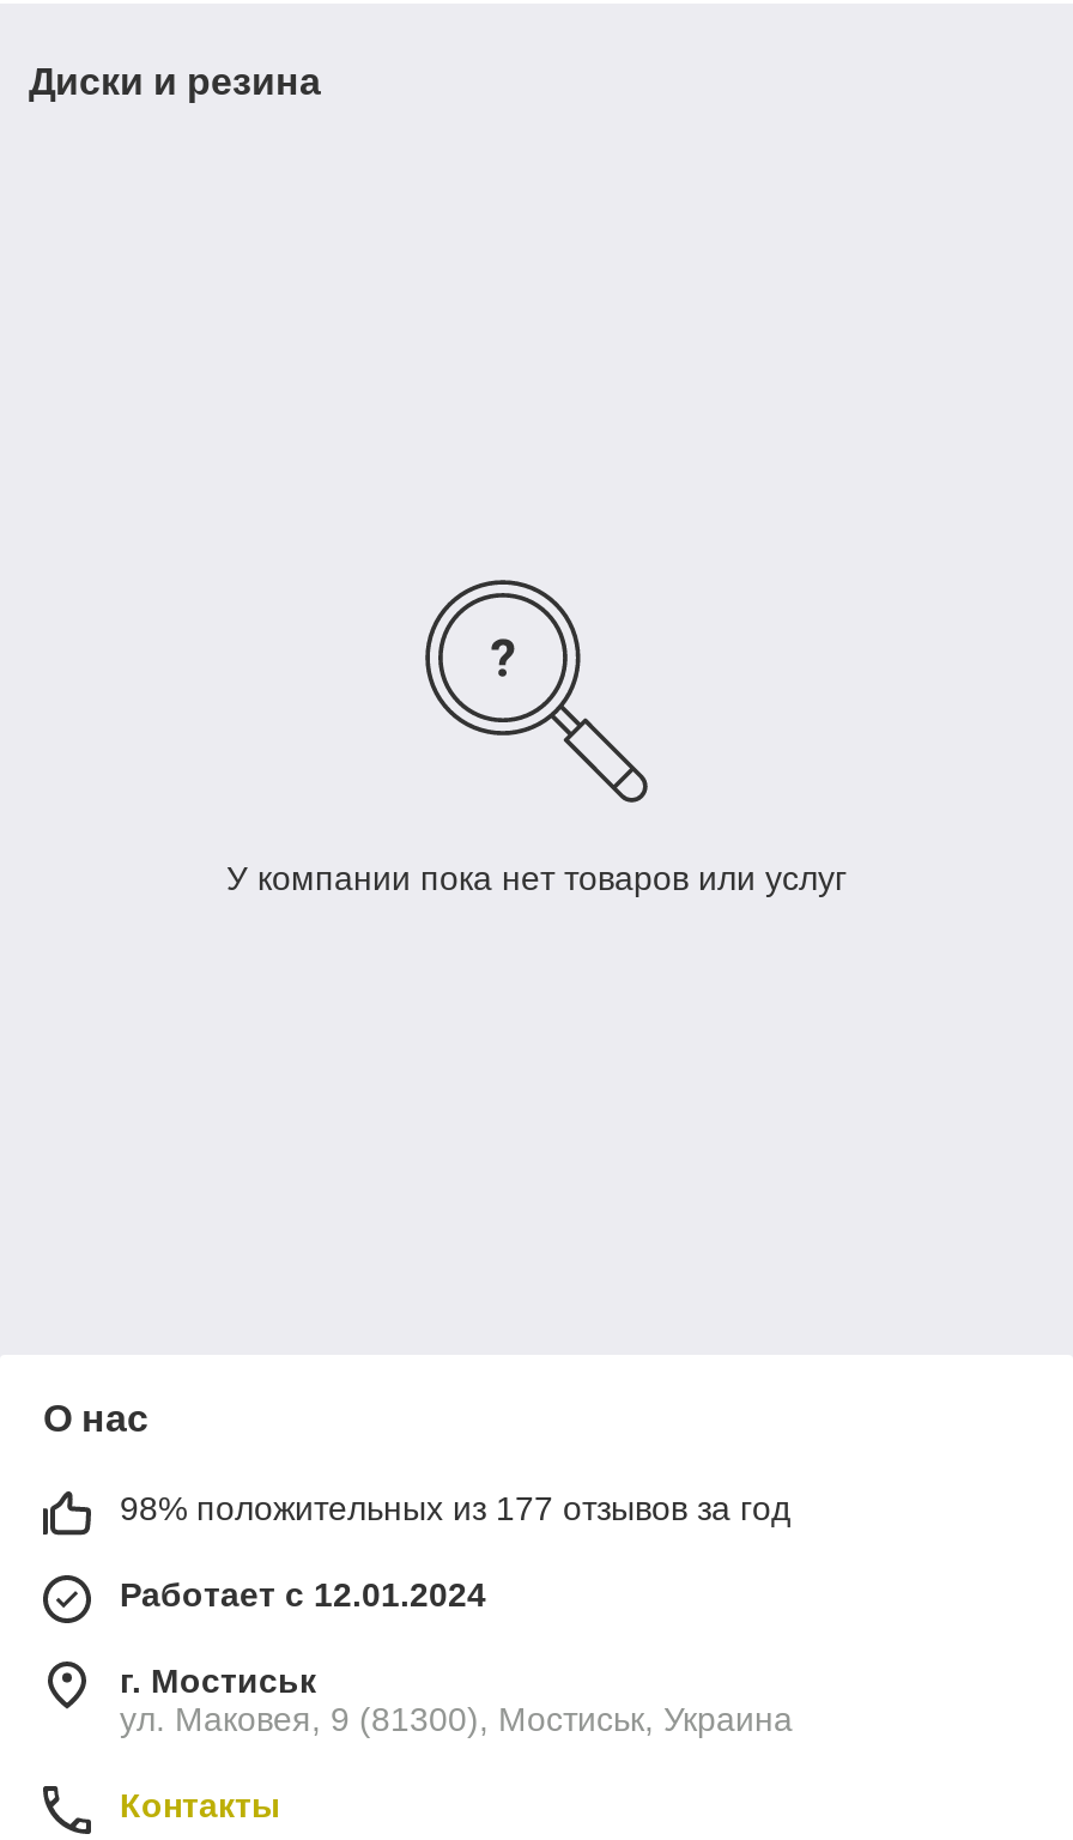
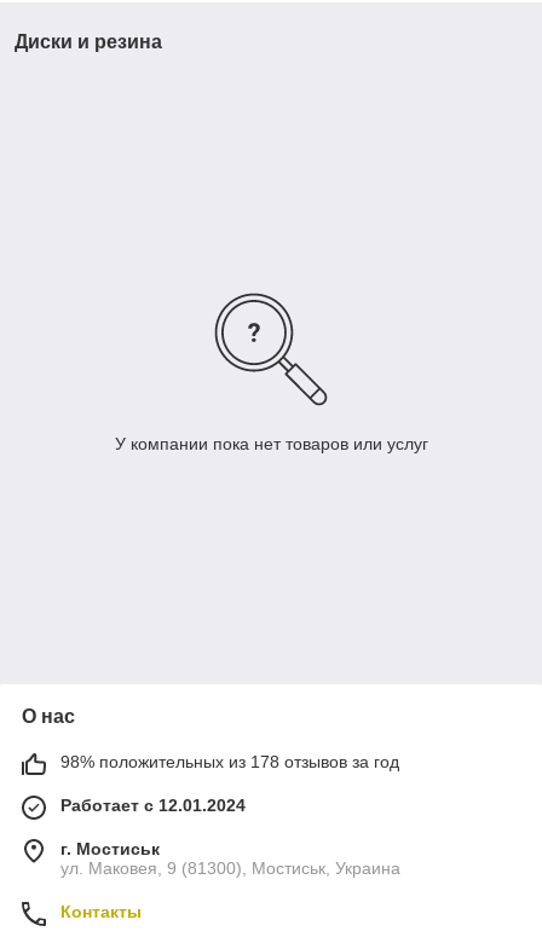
- 98% положительных из 177 отзывов за год
+ 98% положительных из 178 отзывов за год
